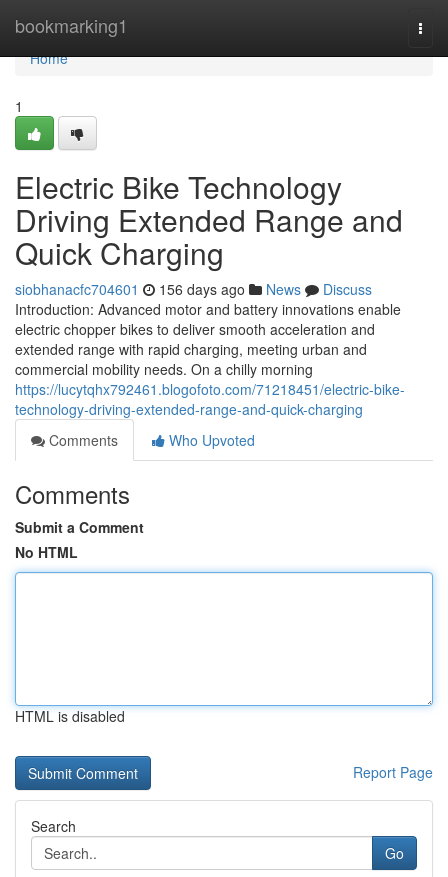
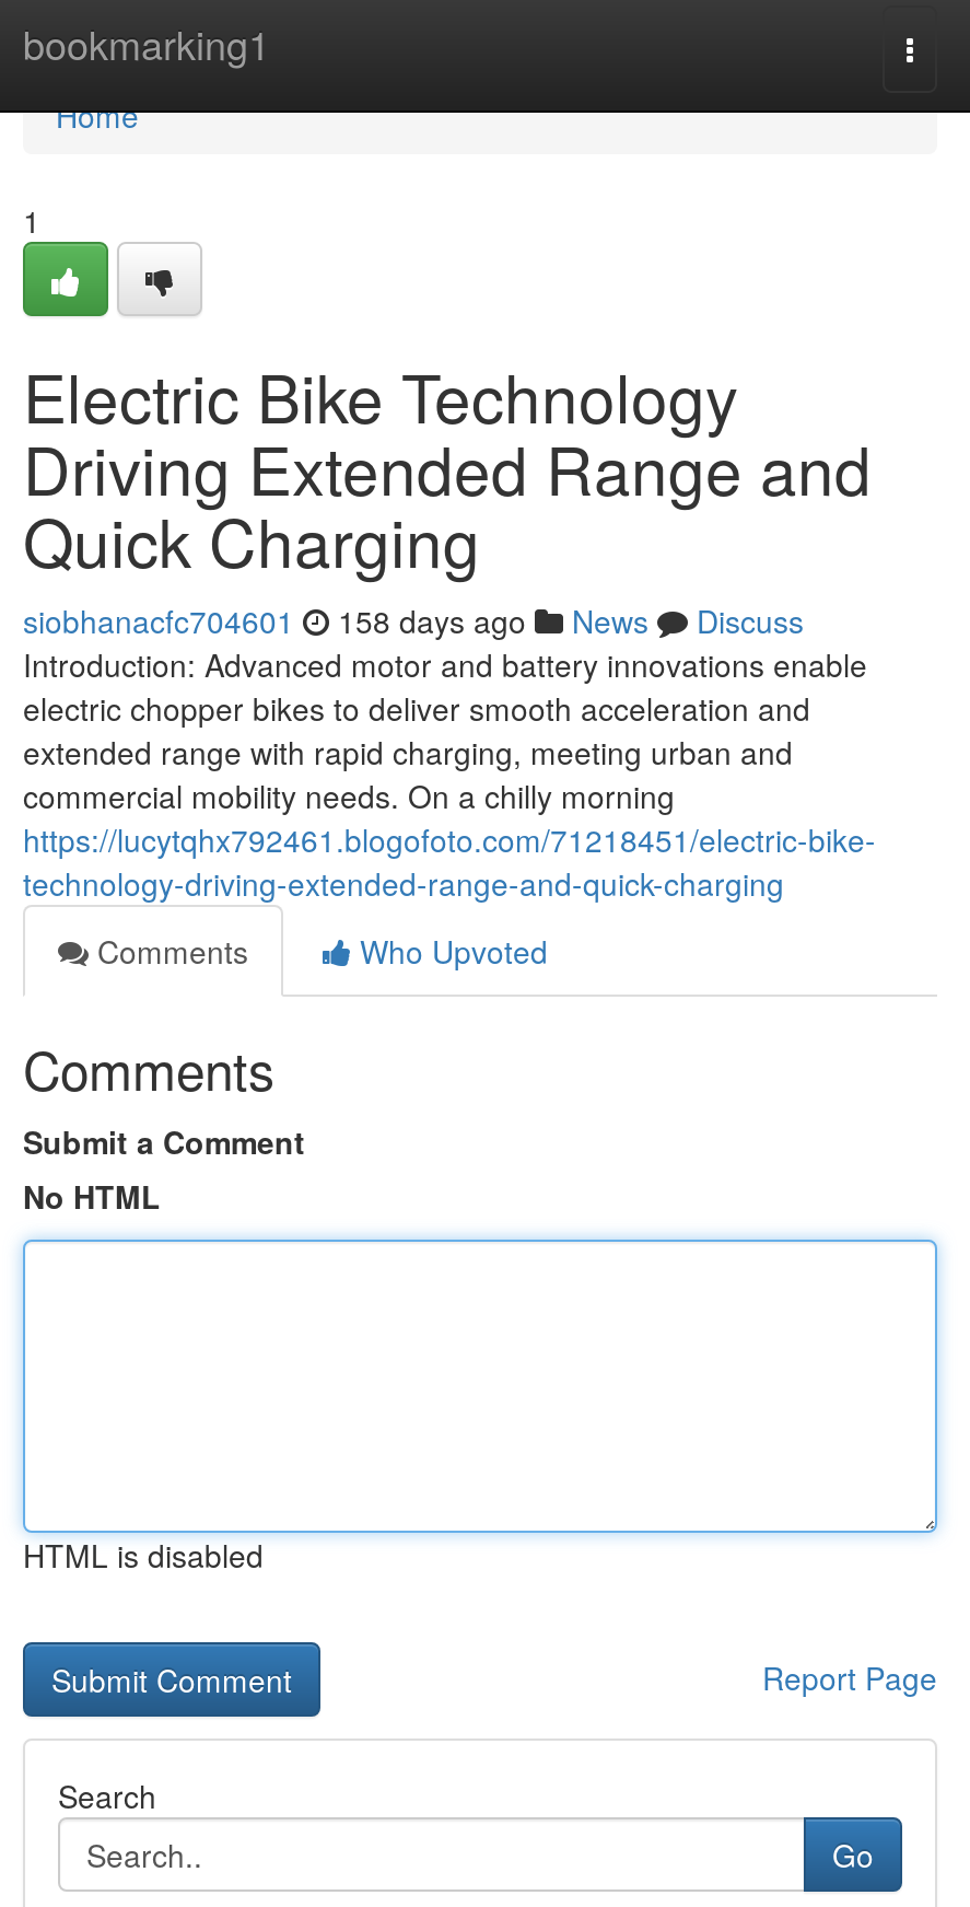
- siobhanacfc704601 156 days ago News Discuss
+ siobhanacfc704601 158 days ago News Discuss
